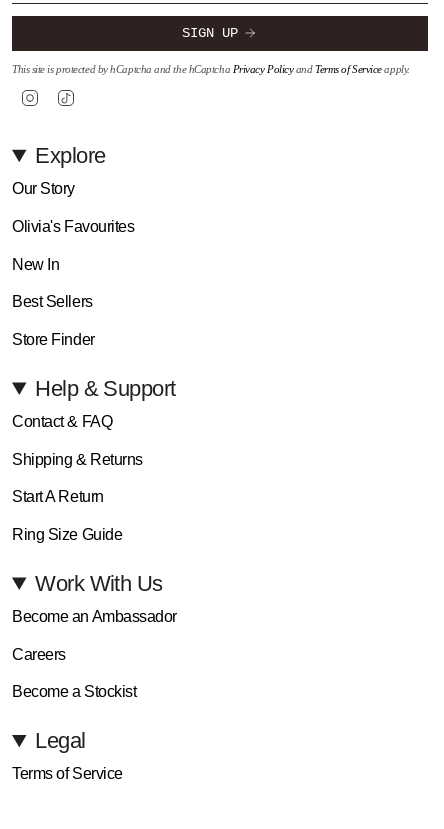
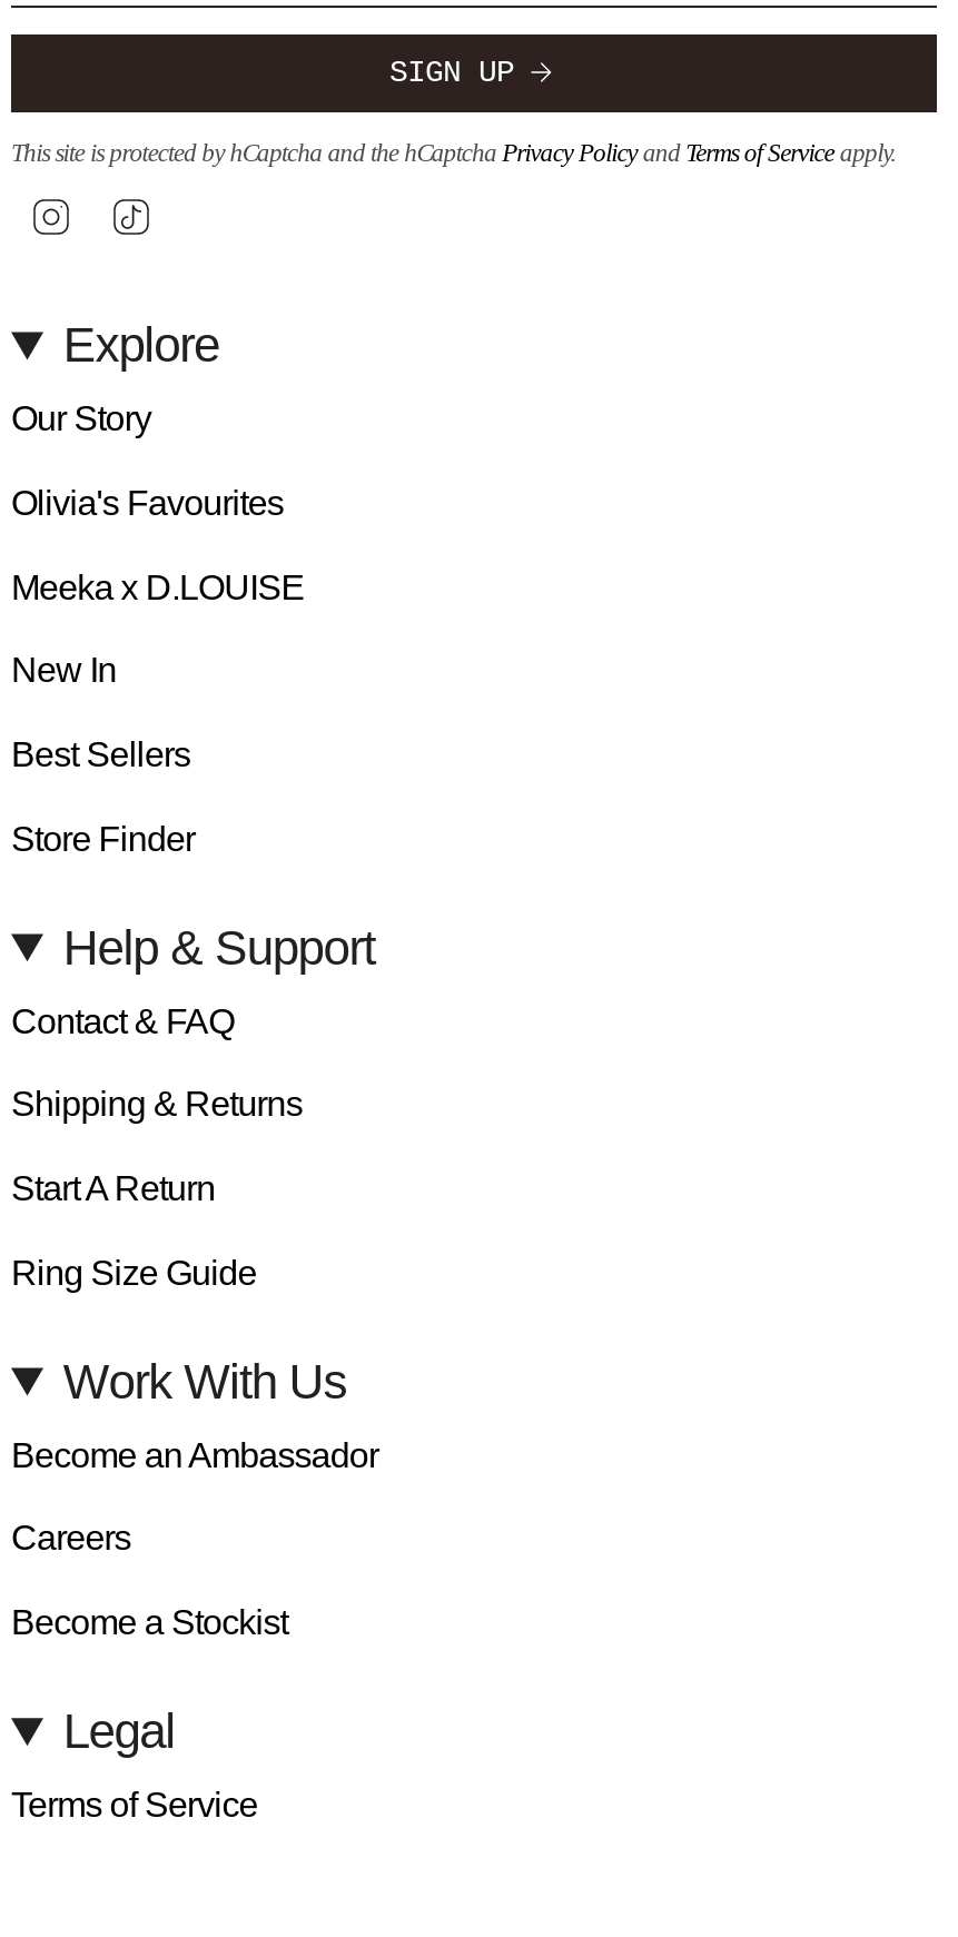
+ Meeka x D.LOUISE
